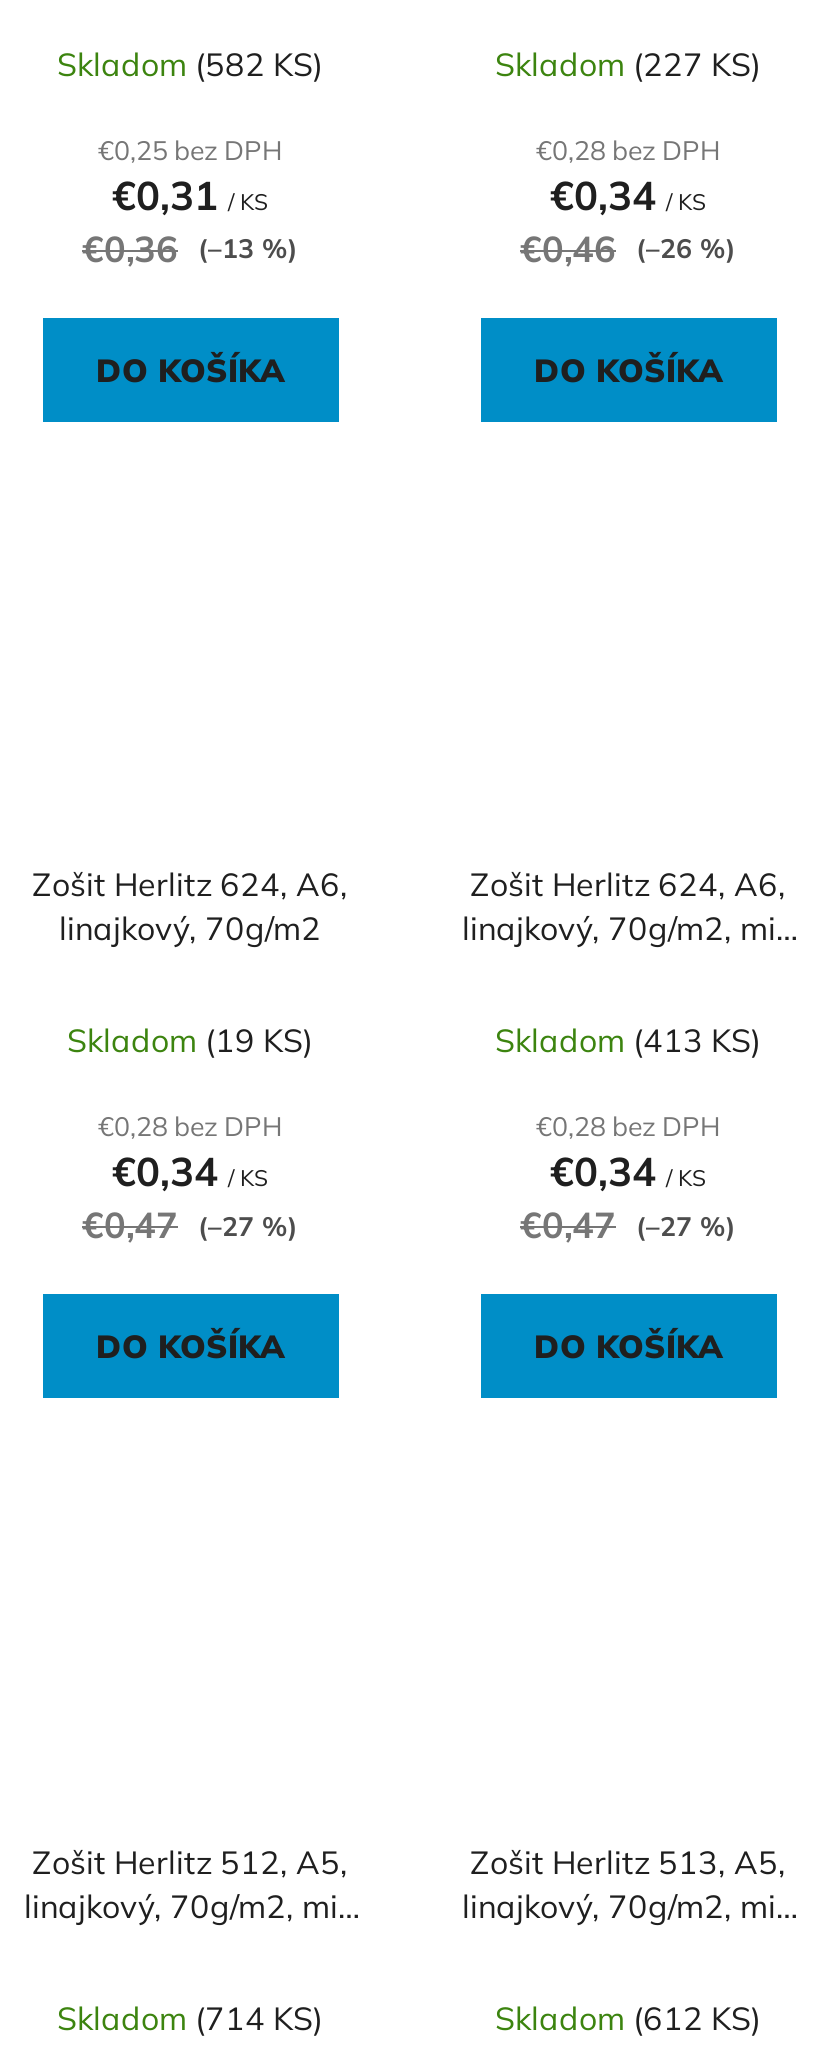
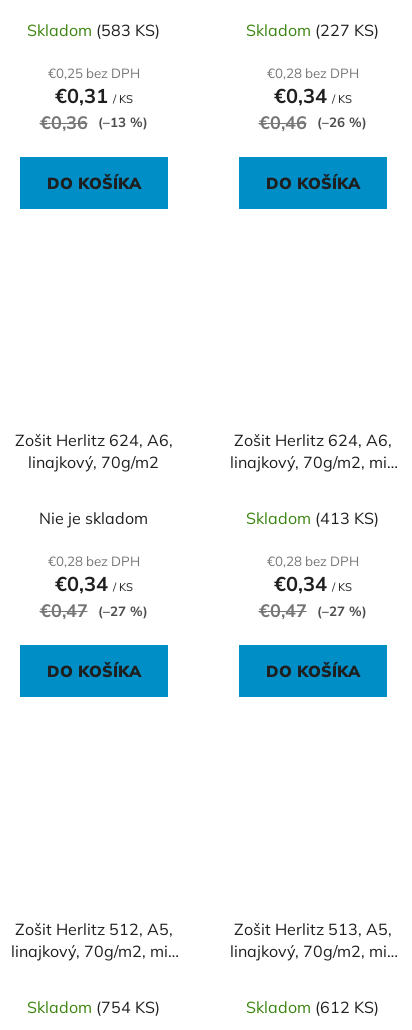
- Skladom (582 KS)
+ Skladom (583 KS)

- Skladom (19 KS)
+ Nie je skladom

- Skladom (714 KS)
+ Skladom (754 KS)
